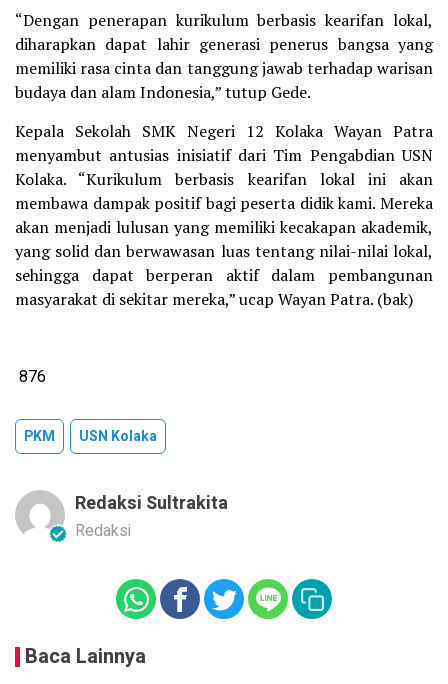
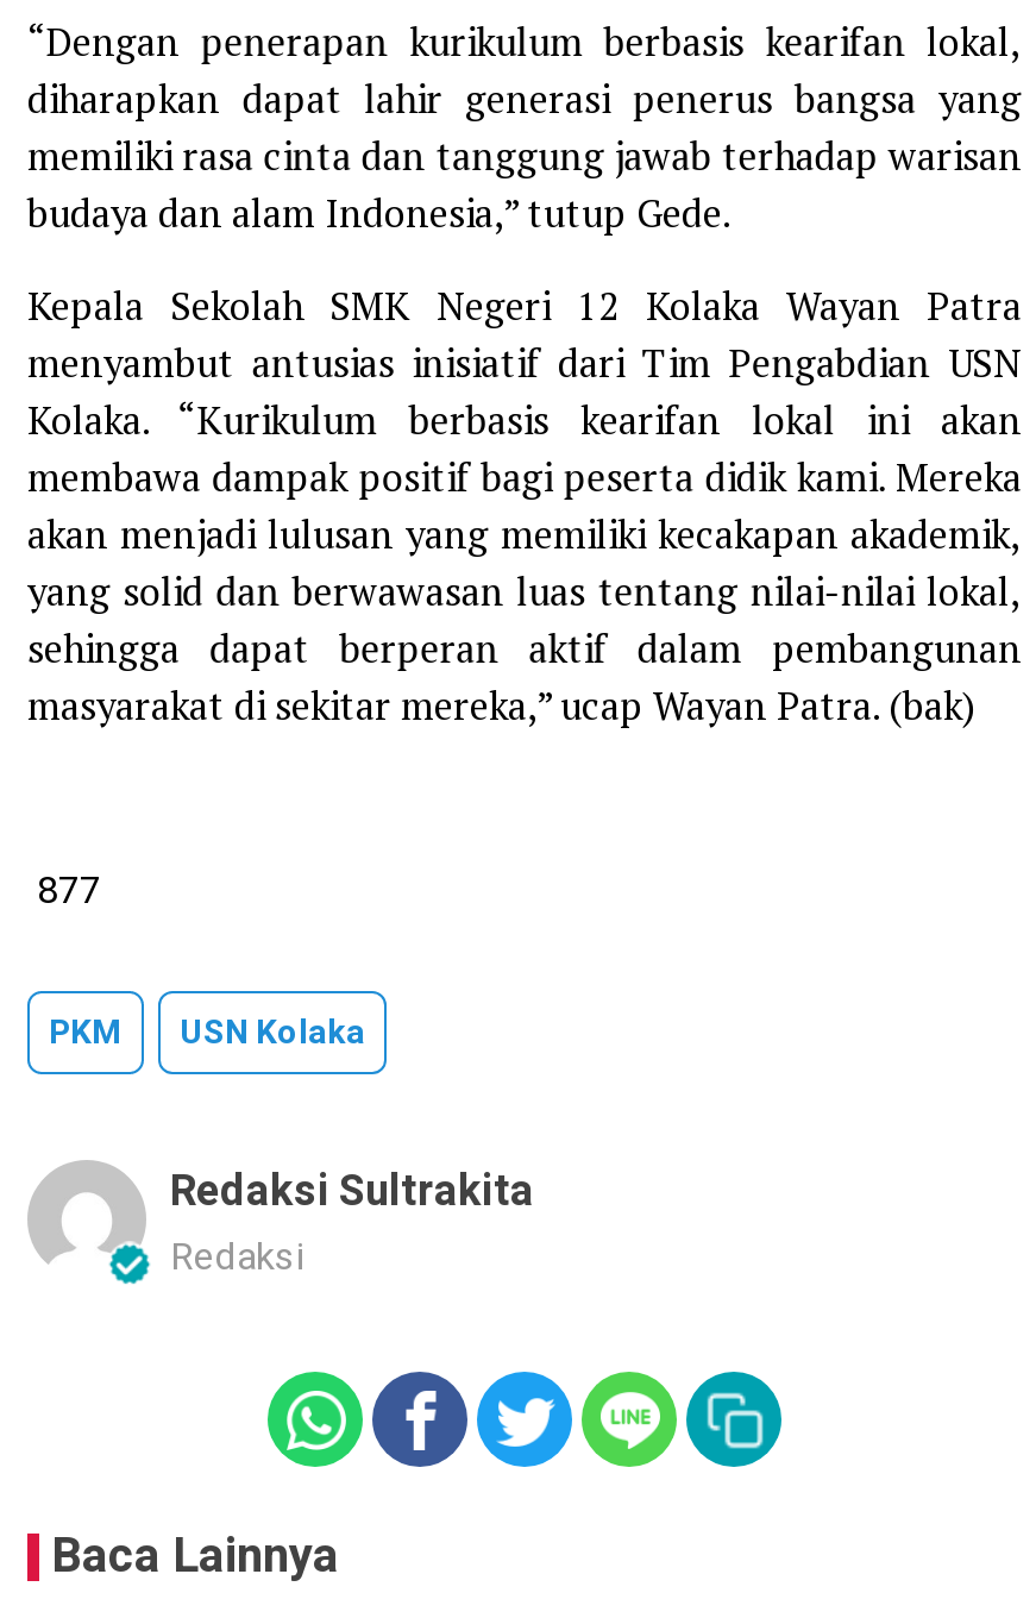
- 876
+ 877
